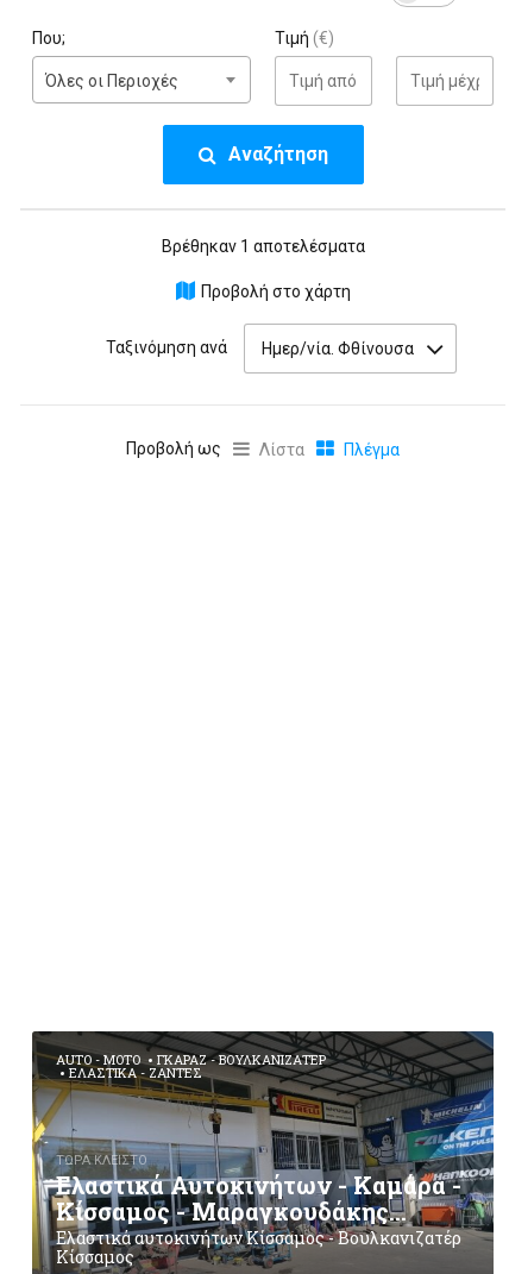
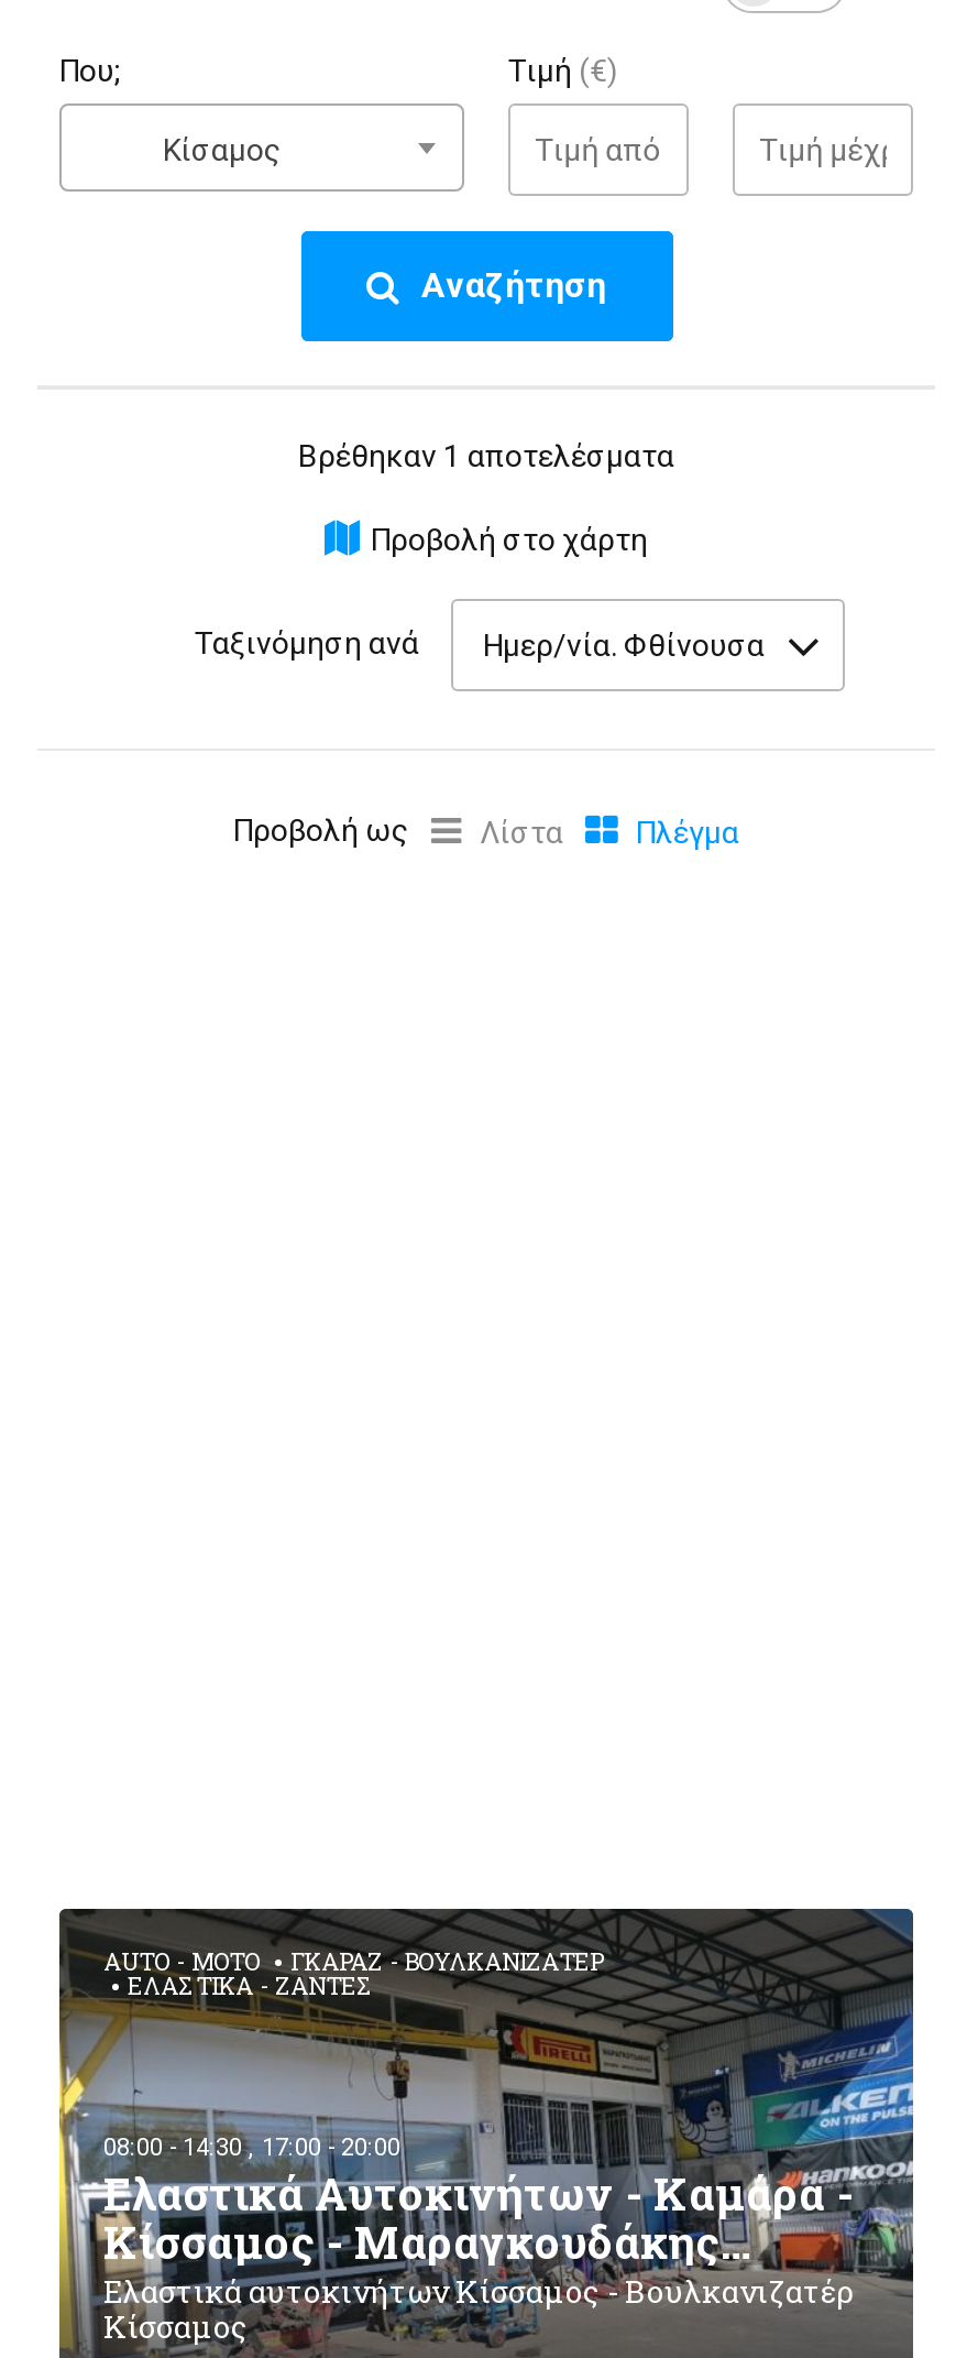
- Όλες οι Περιοχές
+ Κίσαμος

- ΤΩΡΑ ΚΛΕΙΣΤΟ
+ 08:00 - 14:30 , 17:00 - 20:00
